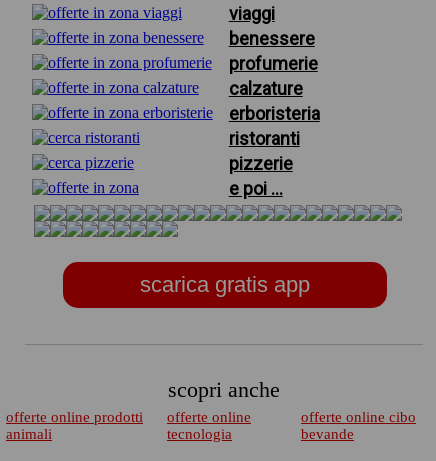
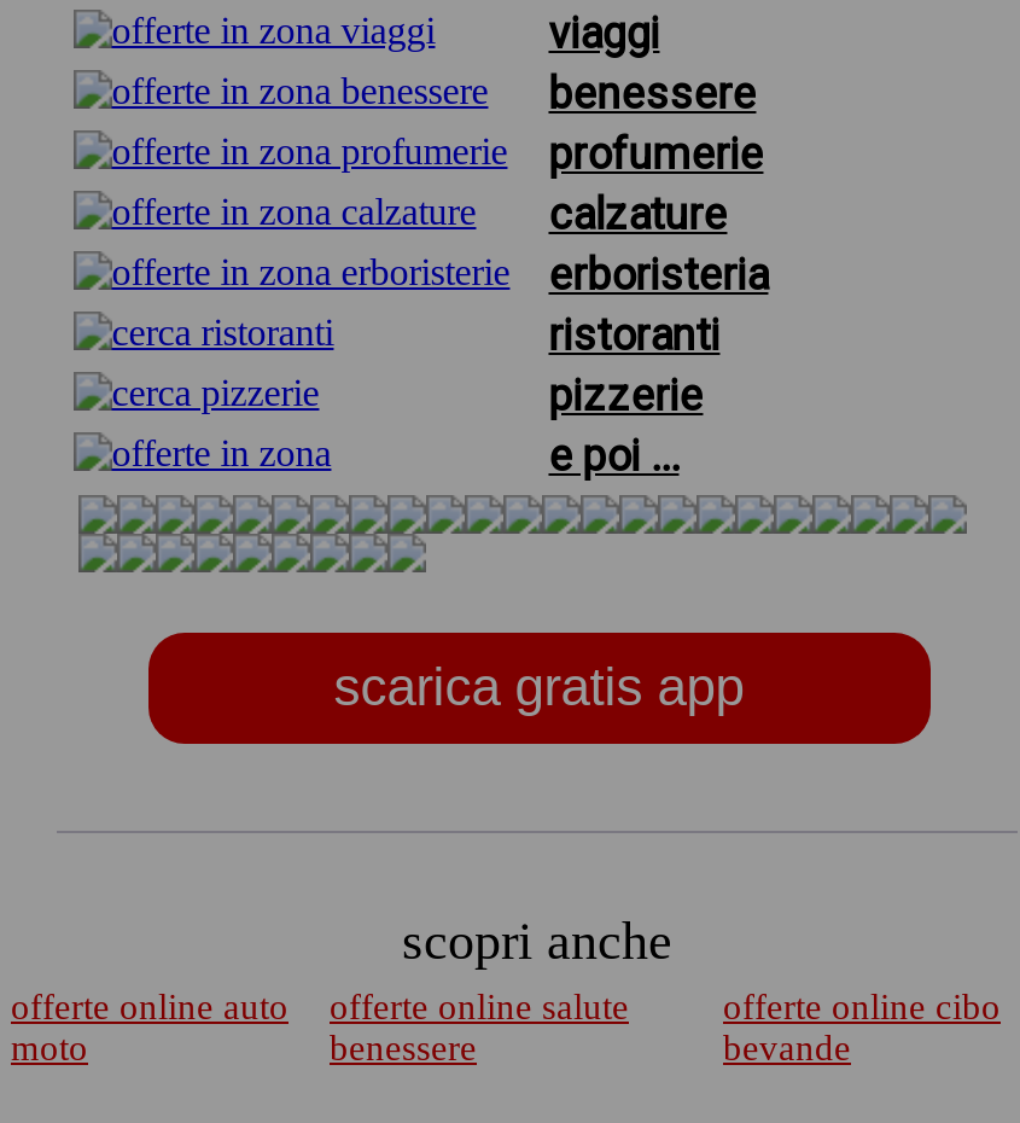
- offerte online prodotti
- animali
+ offerte online auto
+ moto

- offerte online
- tecnologia
+ offerte online salute
+ benessere
